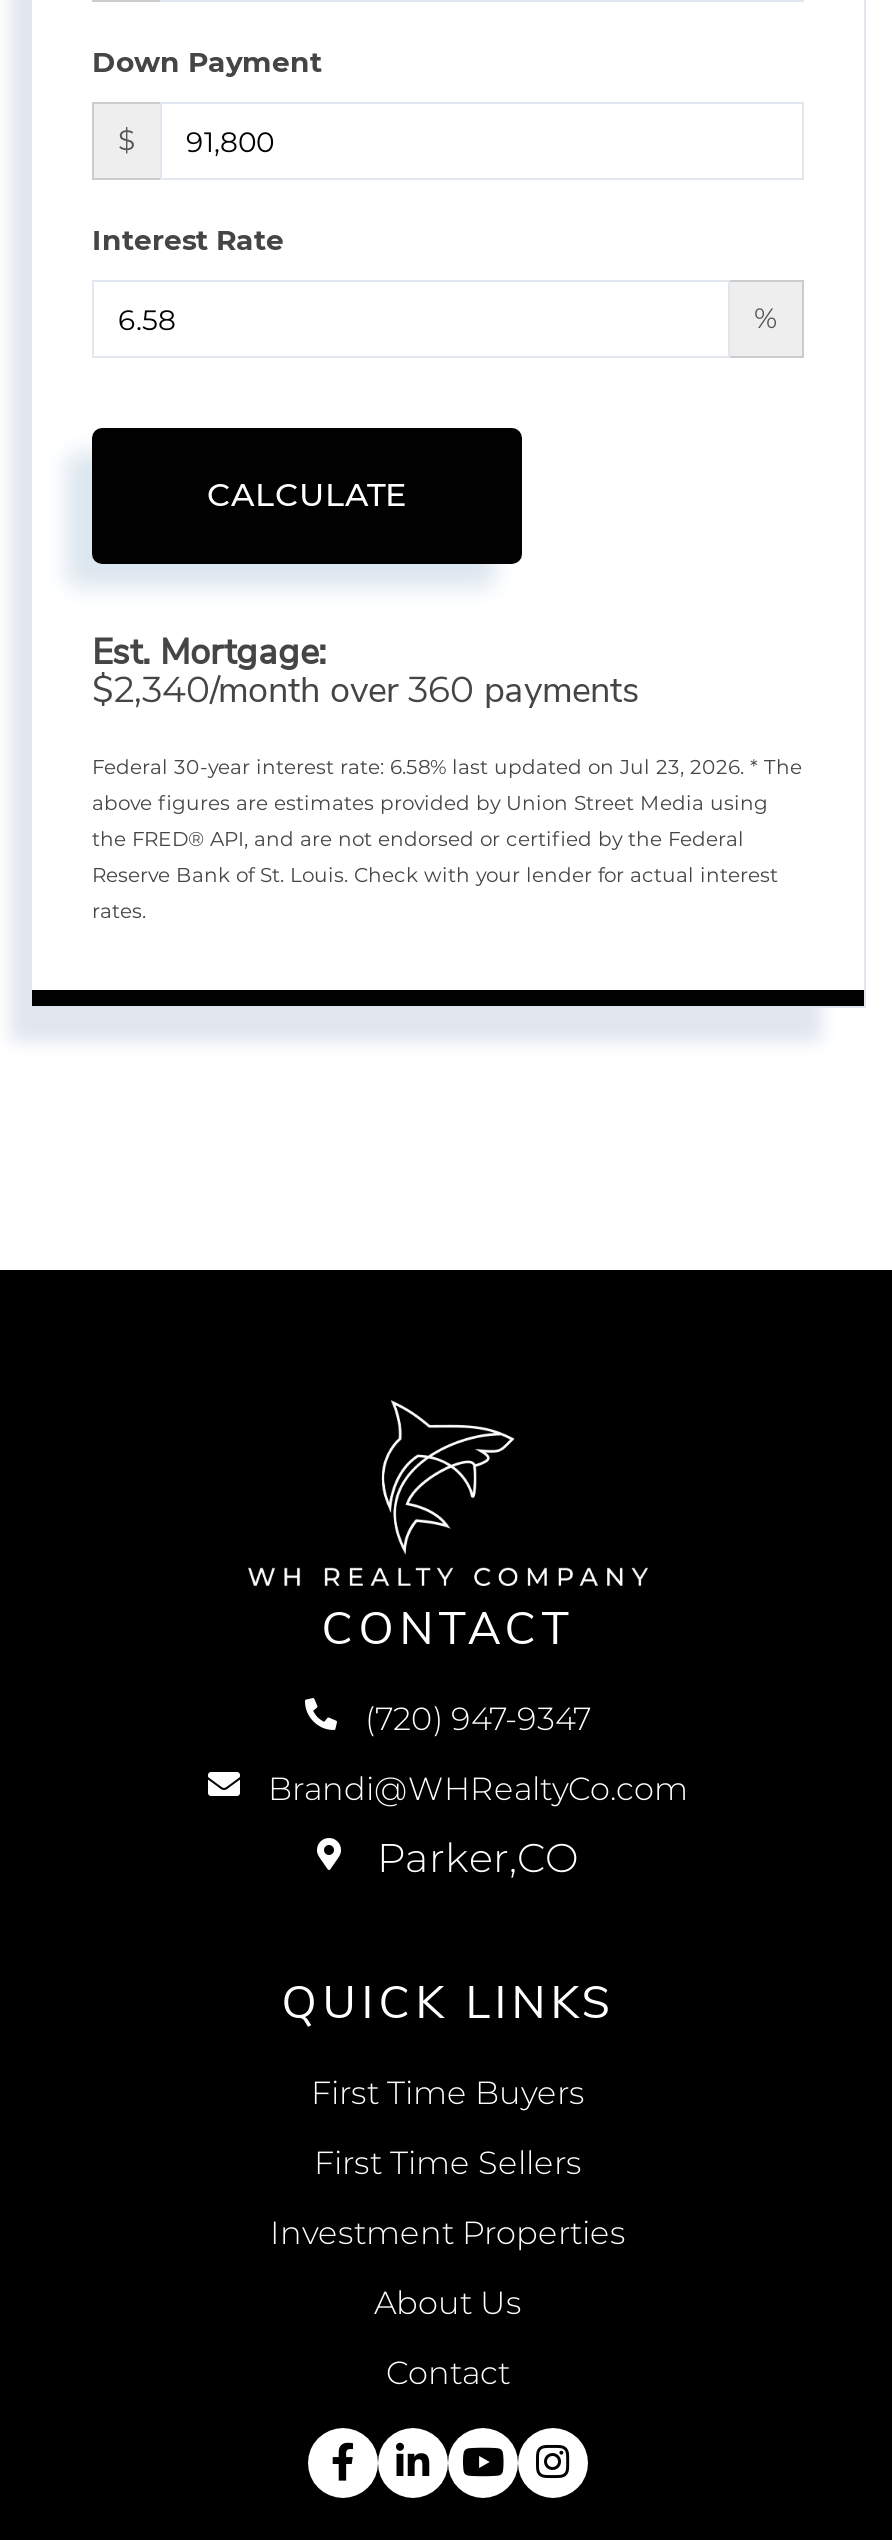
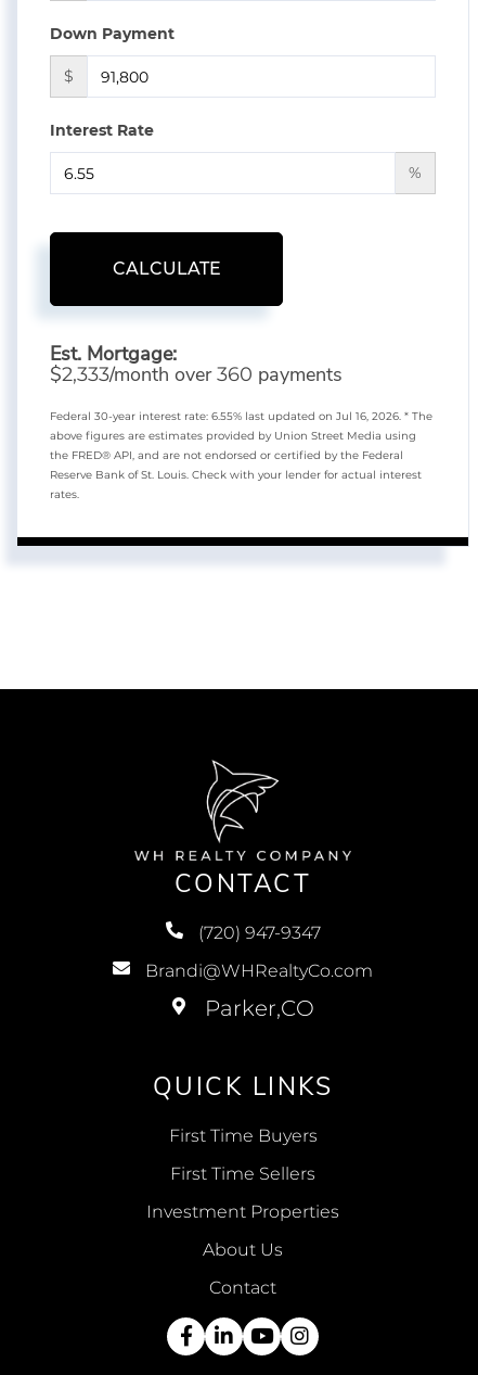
- $2,340/month over 360 payments
+ $2,333/month over 360 payments

- Federal 30-year interest rate: 6.58% last updated on Jul 23, 2026. * The
+ Federal 30-year interest rate: 6.55% last updated on Jul 16, 2026. * The
